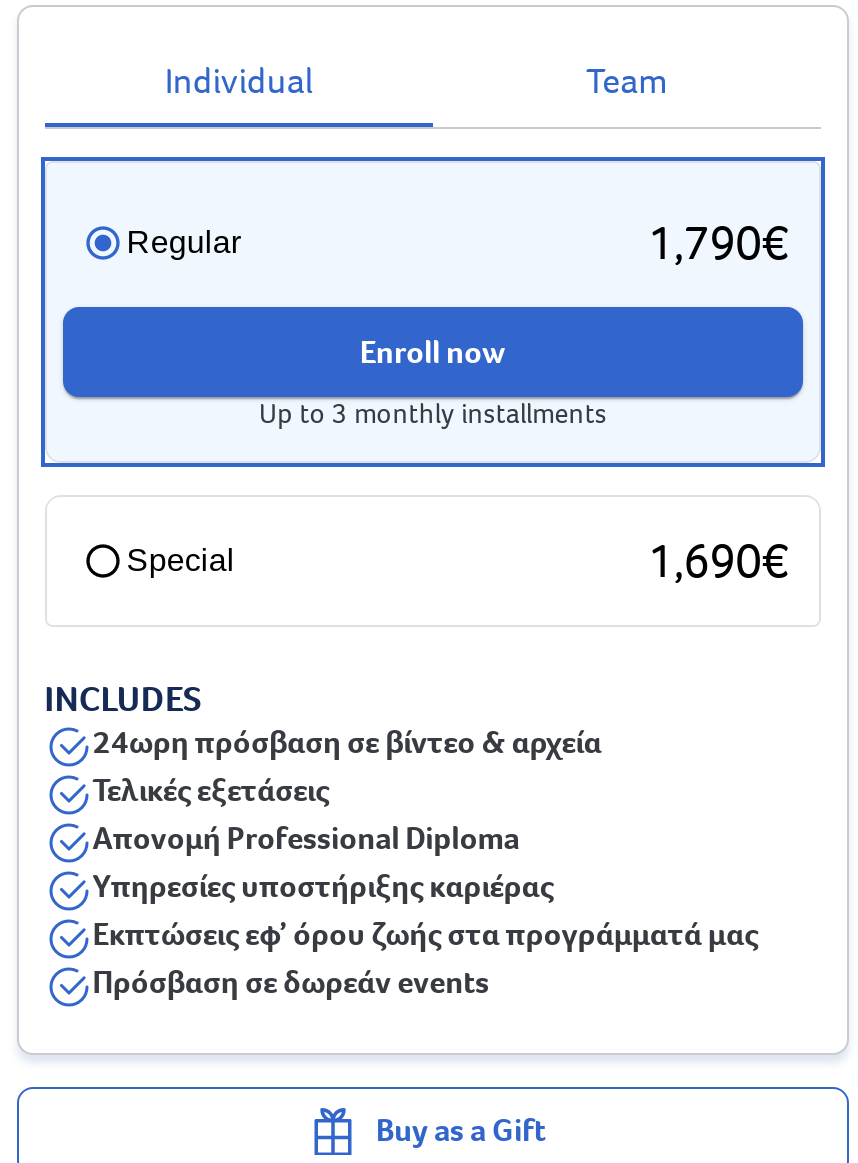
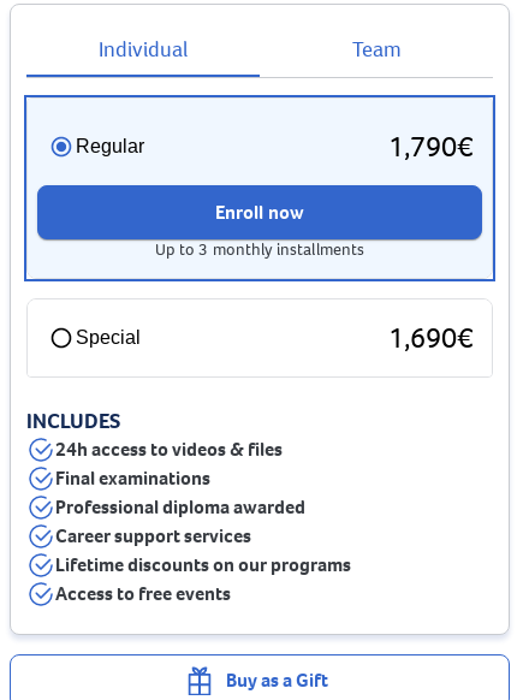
- 24ωρη πρόσβαση σε βίντεο & αρχεία
- Τελικές εξετάσεις
- Απονομή Professional Diploma
- Υπηρεσίες υποστήριξης καριέρας
- Εκπτώσεις εφ’ όρου ζωής στα προγράμματά μας
- Πρόσβαση σε δωρεάν events
+ 24h access to videos & files
+ Final examinations
+ Professional diploma awarded
+ Career support services
+ Lifetime discounts on our programs
+ Access to free events
